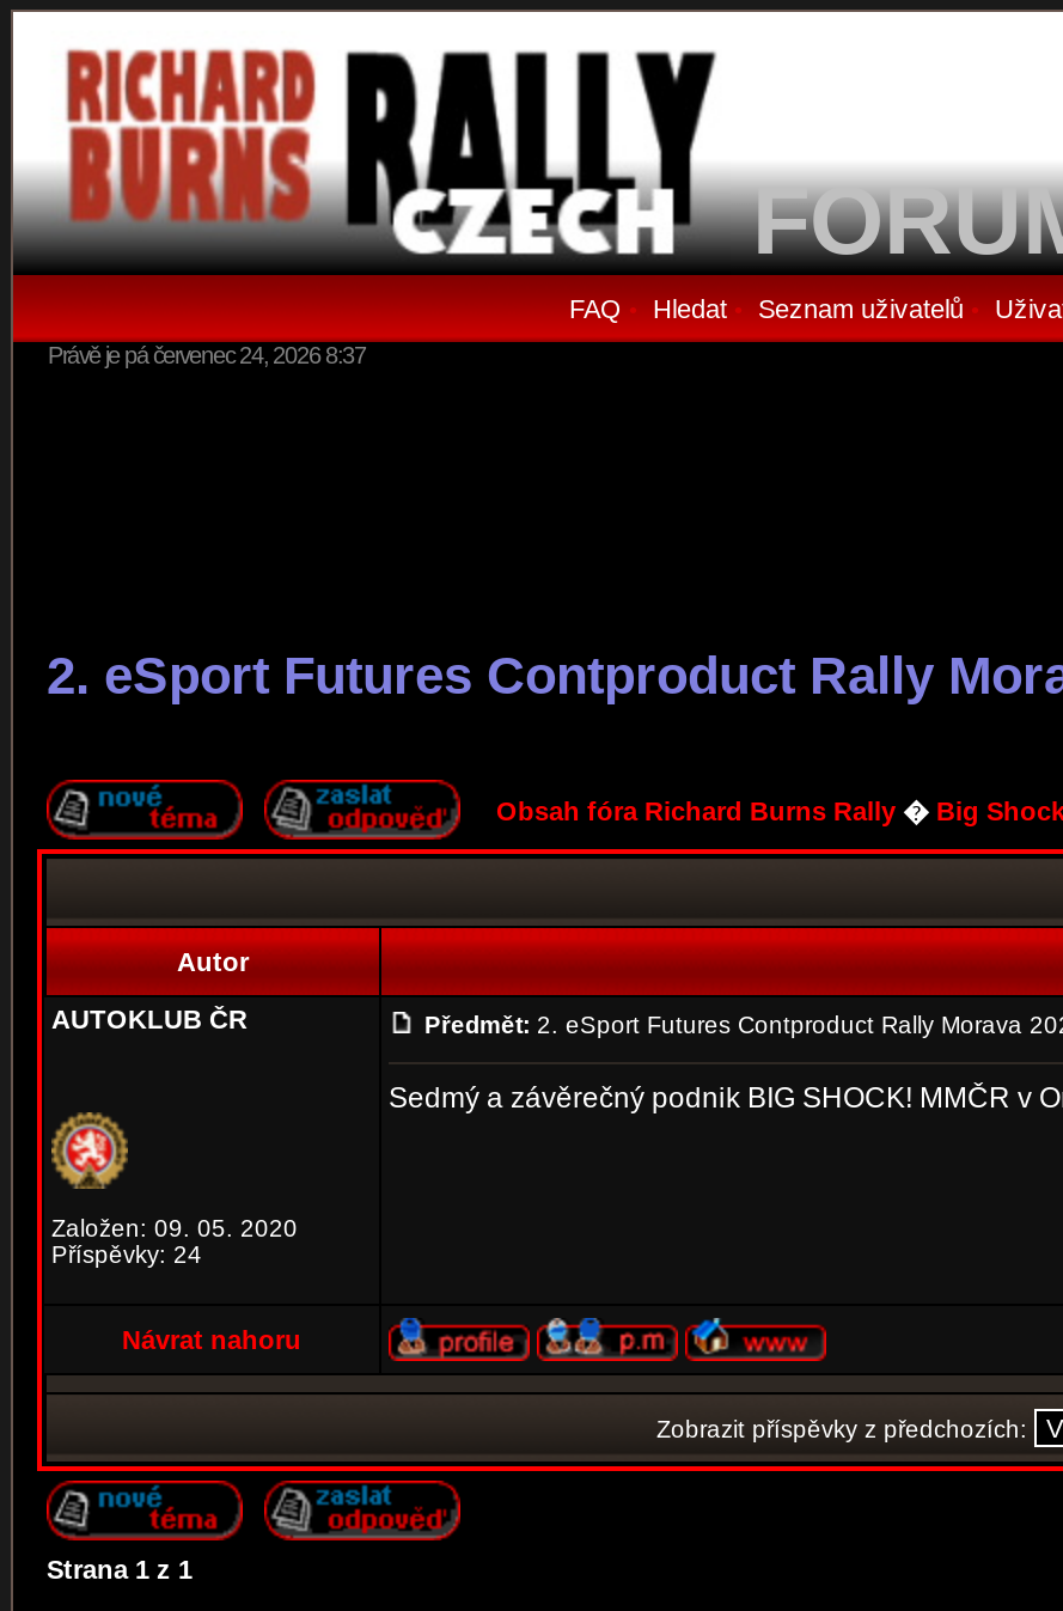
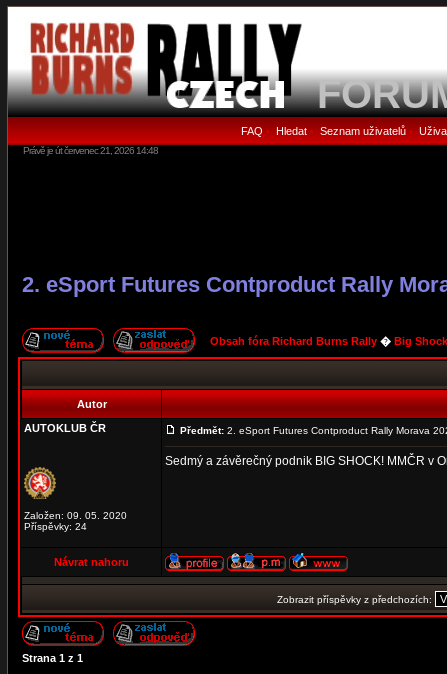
- Právě je pá červenec 24, 2026 8:37
+ Právě je út červenec 21, 2026 14:48
